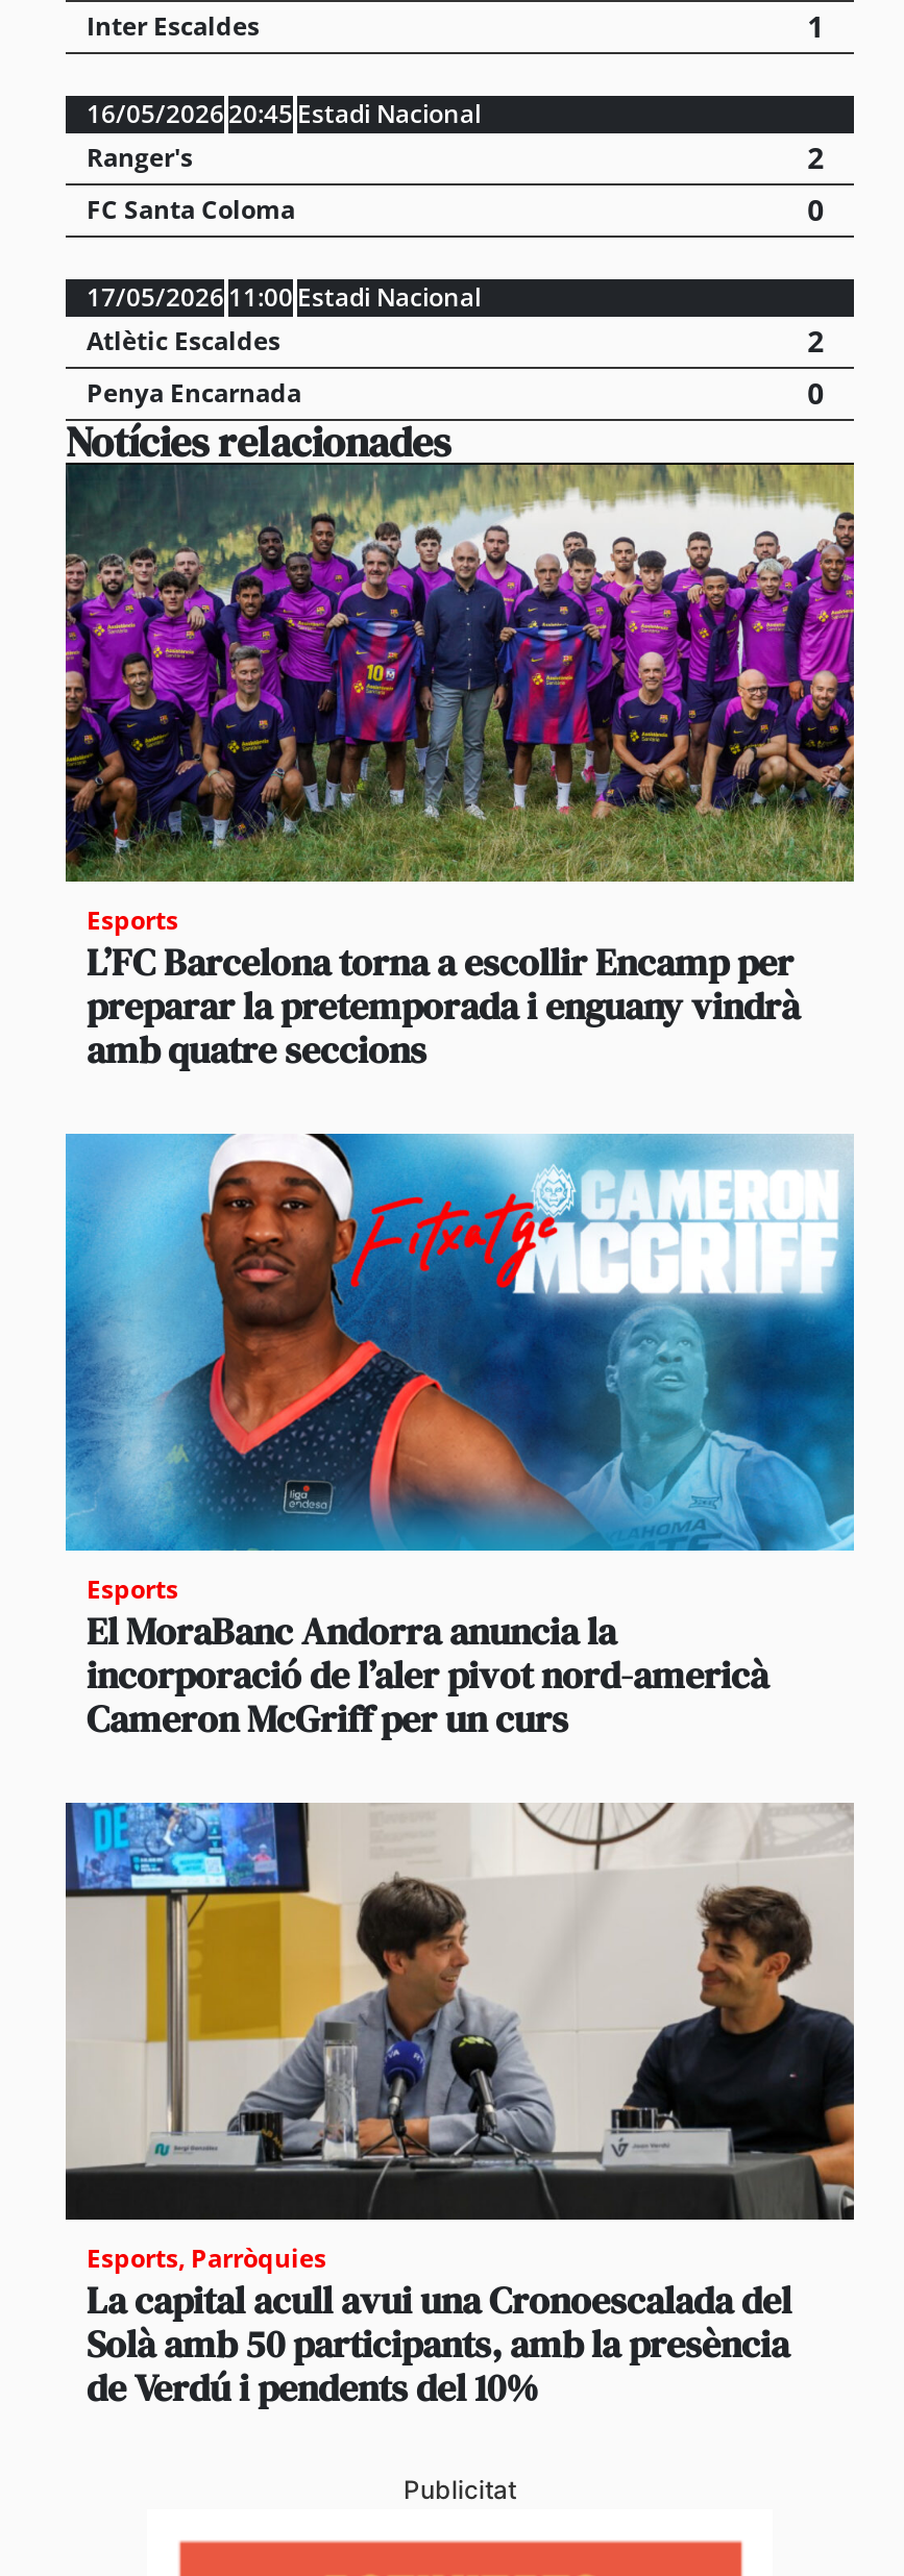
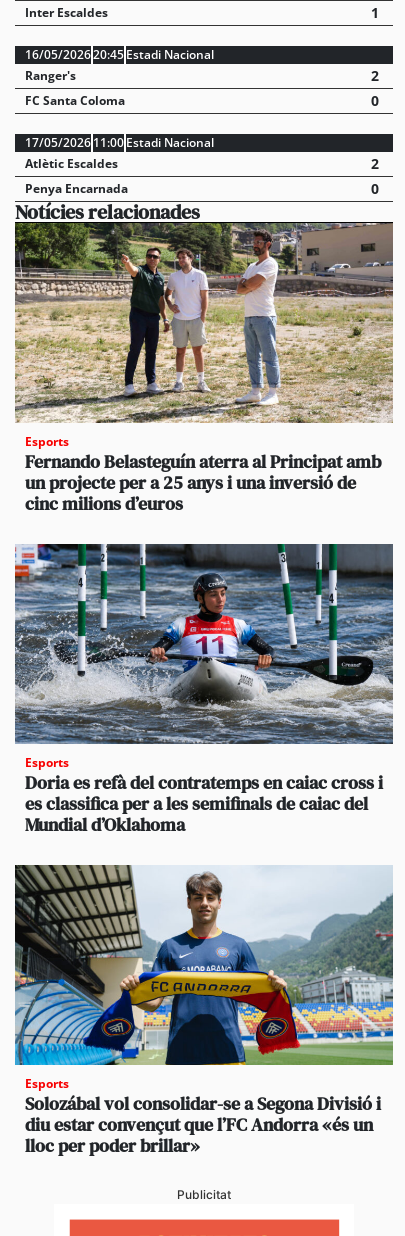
- [image]
- L’FC Barcelona torna a escollir Encamp per
- preparar la pretemporada i enguany vindrà
- amb quatre seccions
+ [image]
+ Fernando Belasteguín aterra al Principat amb
+ un projecte per a 25 anys i una inversió de
+ cinc milions d’euros

- [image]
- El MoraBanc Andorra anuncia la
- incorporació de l’aler pivot nord-americà
- Cameron McGriff per un curs
+ [image]
+ Doria es refà del contratemps en caiac cross i
+ es classifica per a les semifinals de caiac del
+ Mundial d’Oklahoma

- [image]
- Esports, Parròquies
- La capital acull avui una Cronoescalada del
- Solà amb 50 participants, amb la presència
- de Verdú i pendents del 10%
+ [image]
+ Esports
+ Solozábal vol consolidar-se a Segona Divisió i
+ diu estar convençut que l’FC Andorra «és un
+ lloc per poder brillar»
